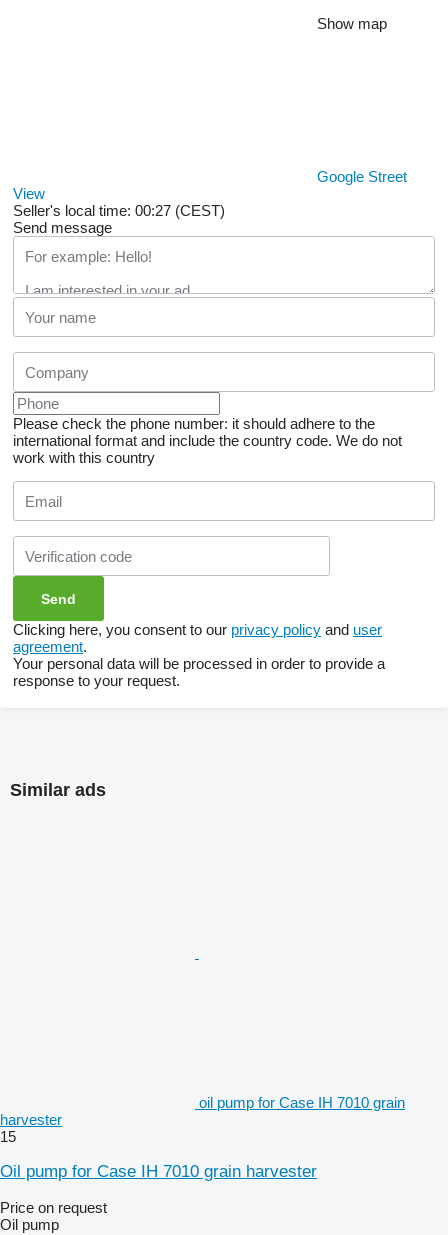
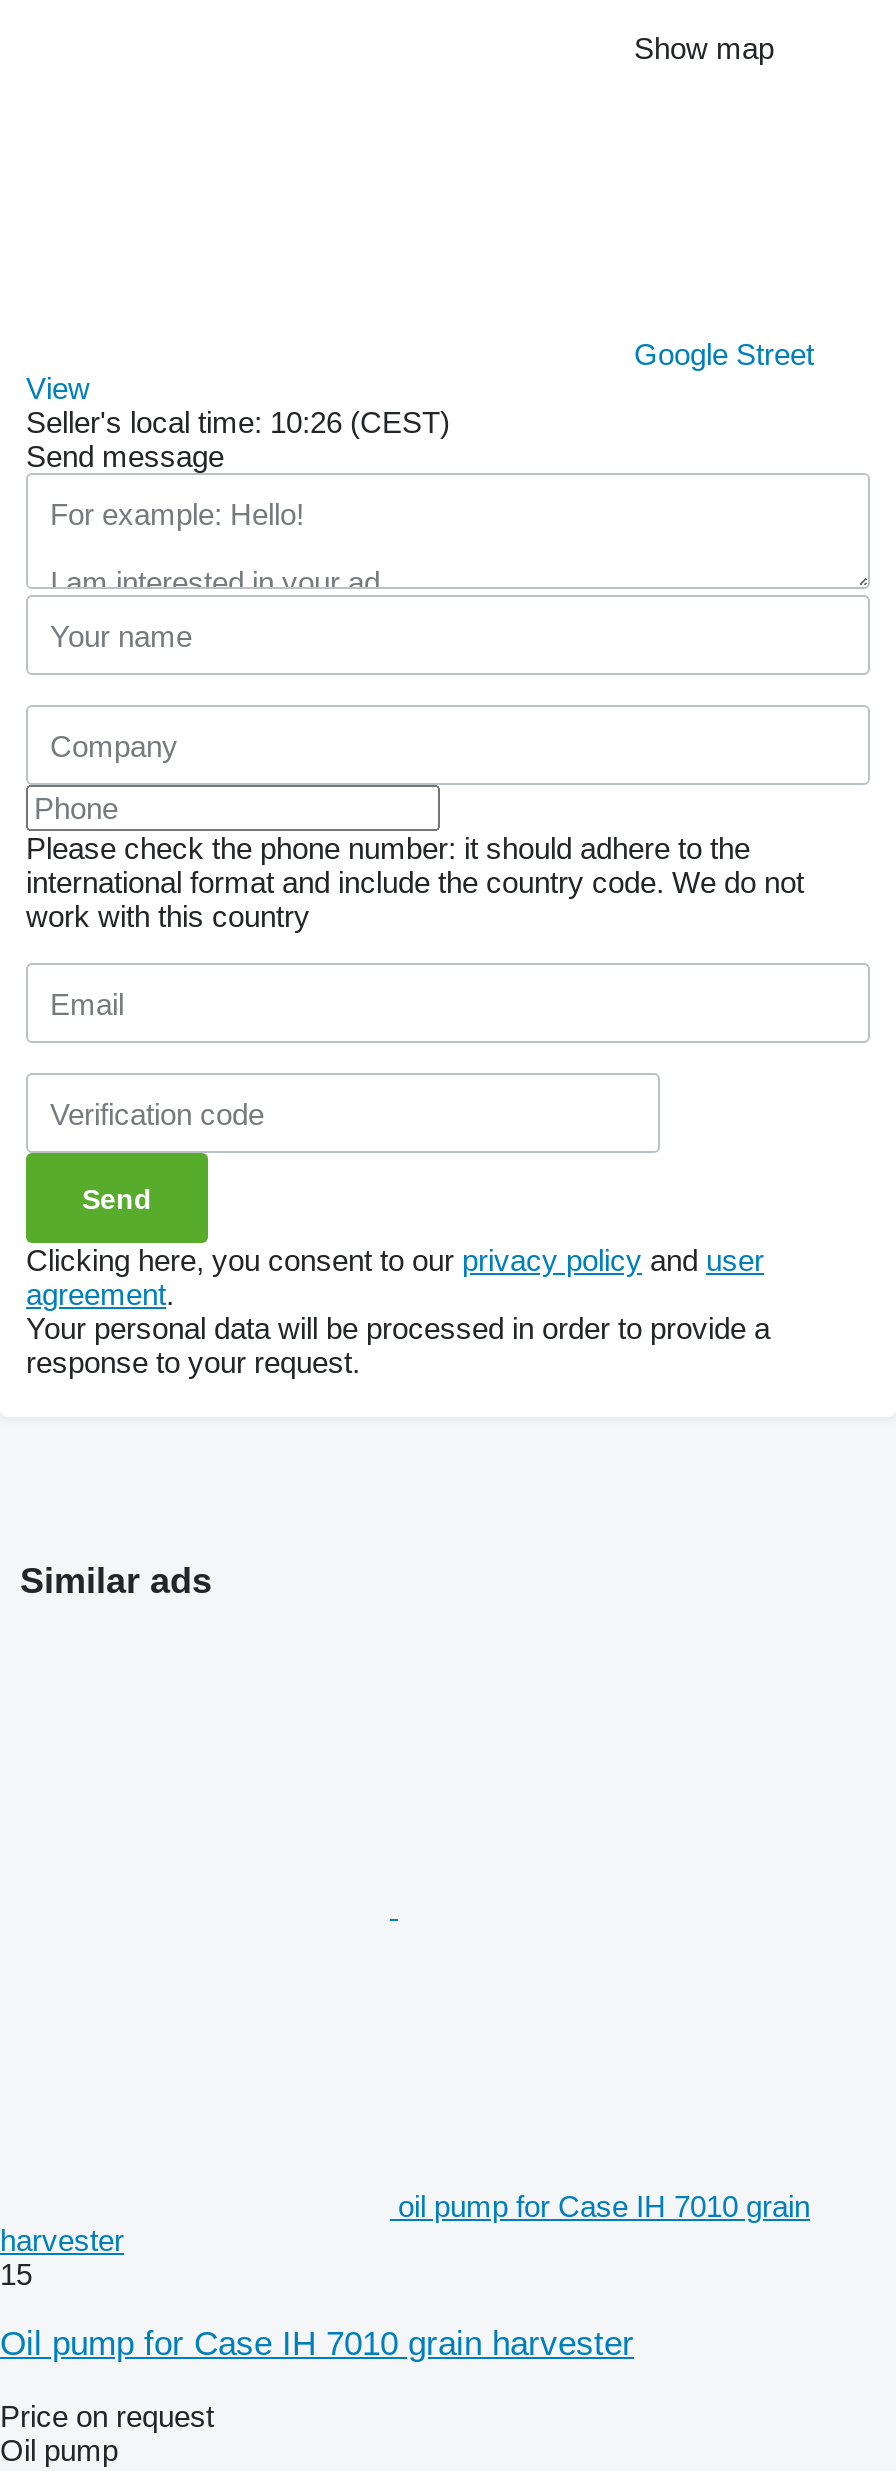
- Seller's local time: 00:27 (CEST)
+ Seller's local time: 10:26 (CEST)
